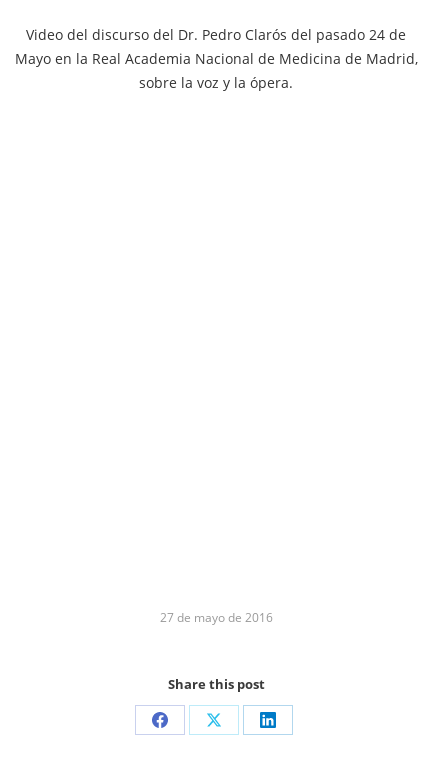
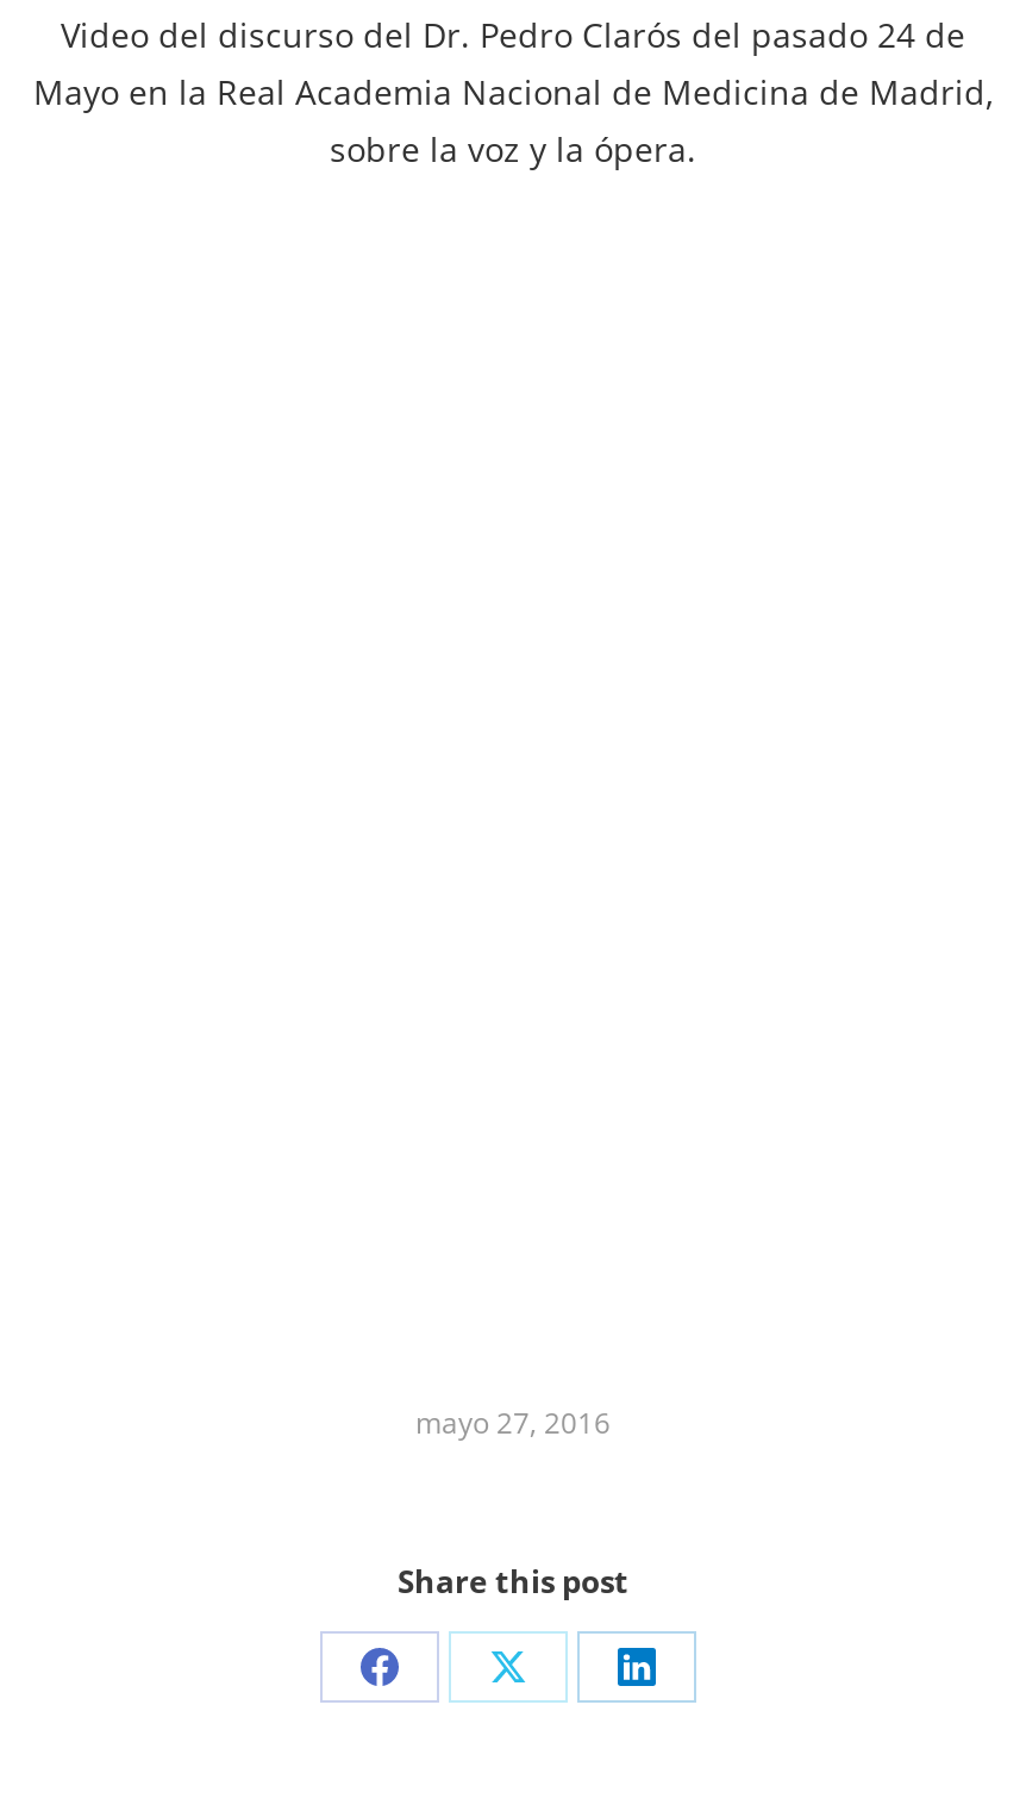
- 27 de mayo de 2016
+ mayo 27, 2016
